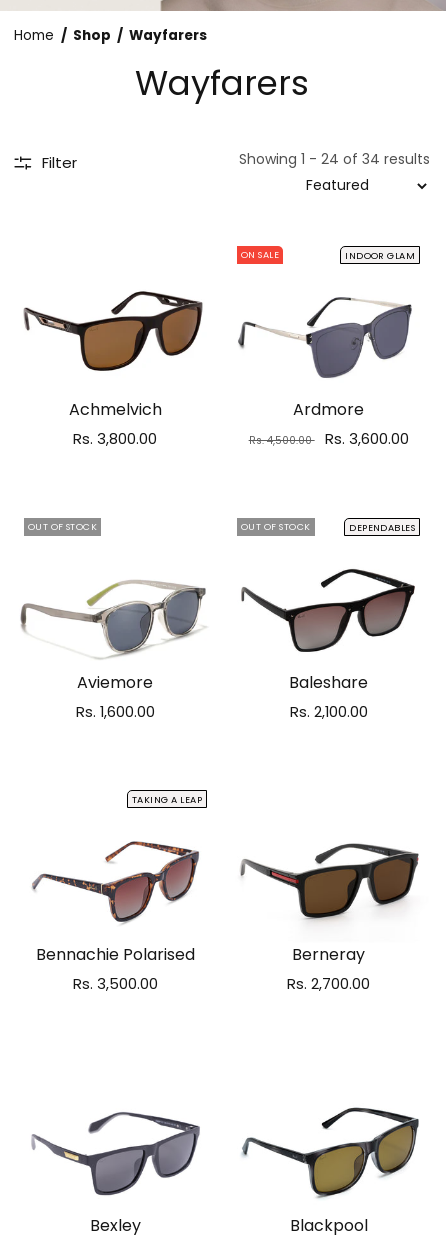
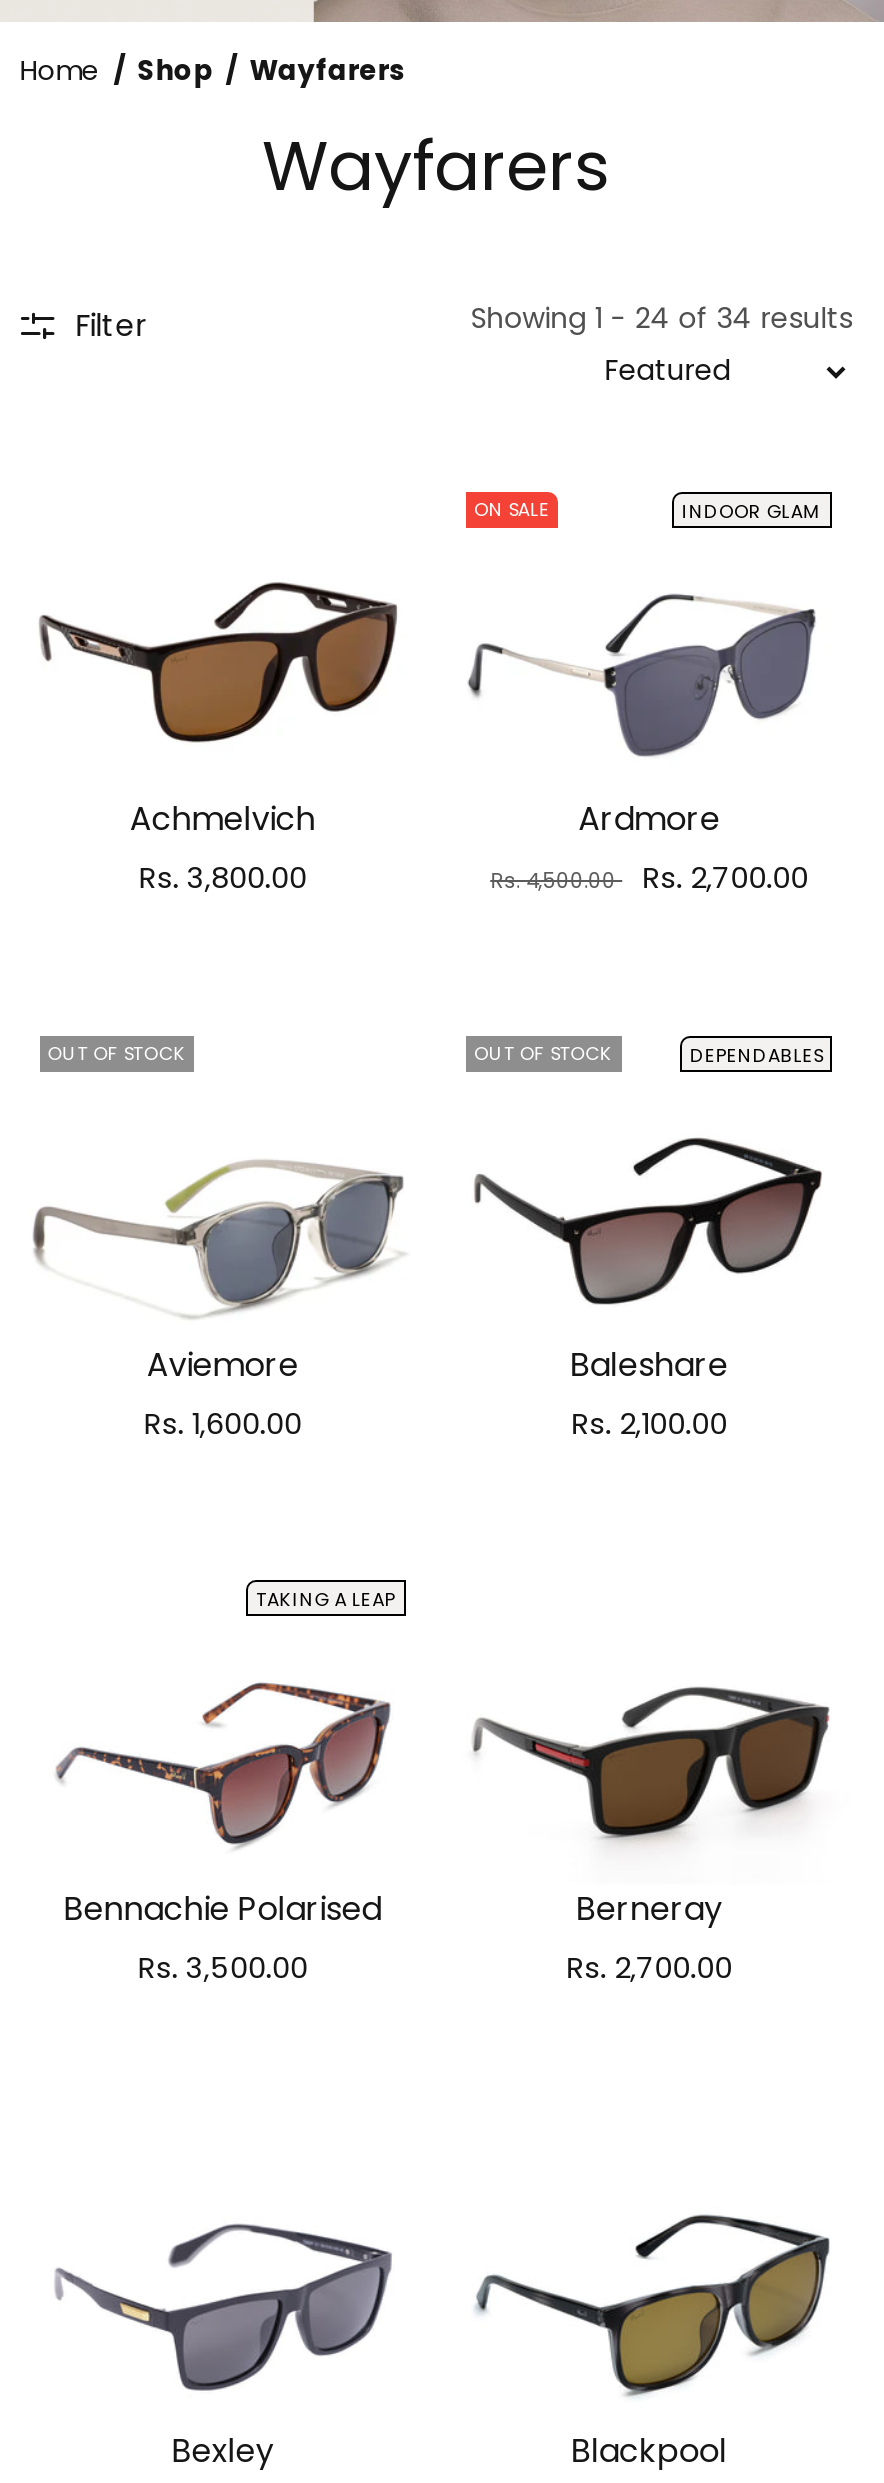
- Rs. 4,500.00 Rs. 3,600.00
+ Rs. 4,500.00 Rs. 2,700.00
